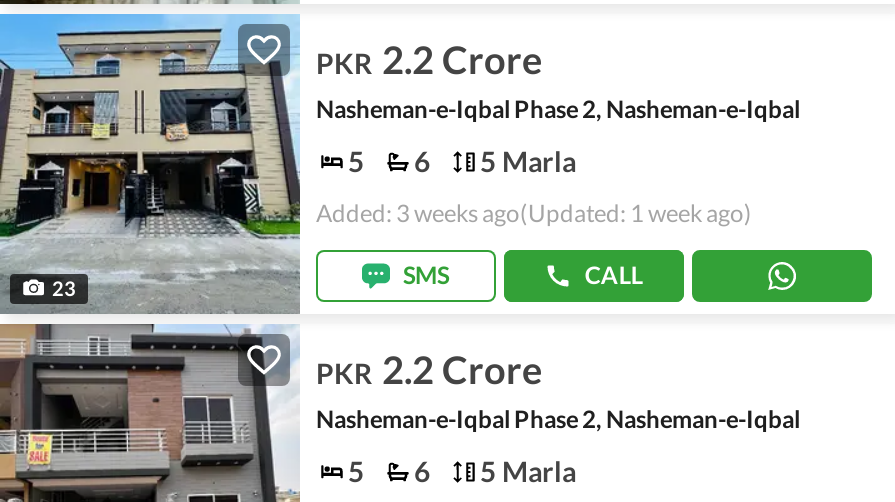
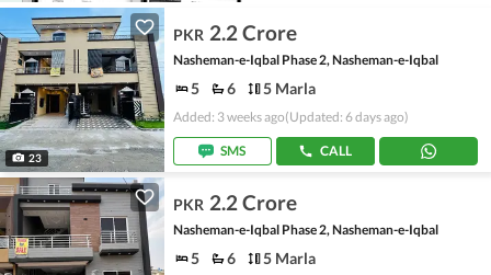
- Added: 3 weeks ago(Updated: 1 week ago)
+ Added: 3 weeks ago(Updated: 6 days ago)
